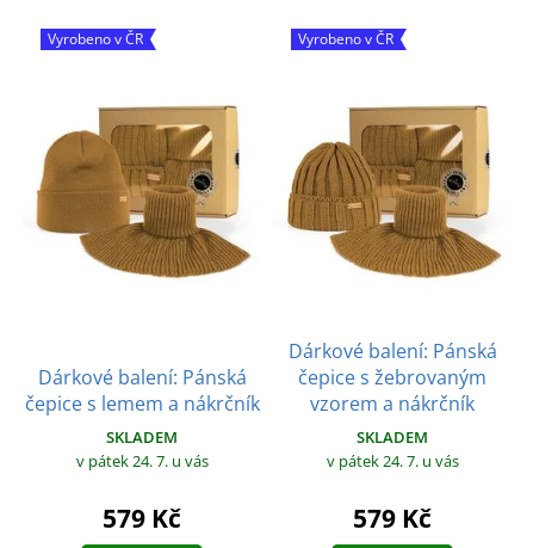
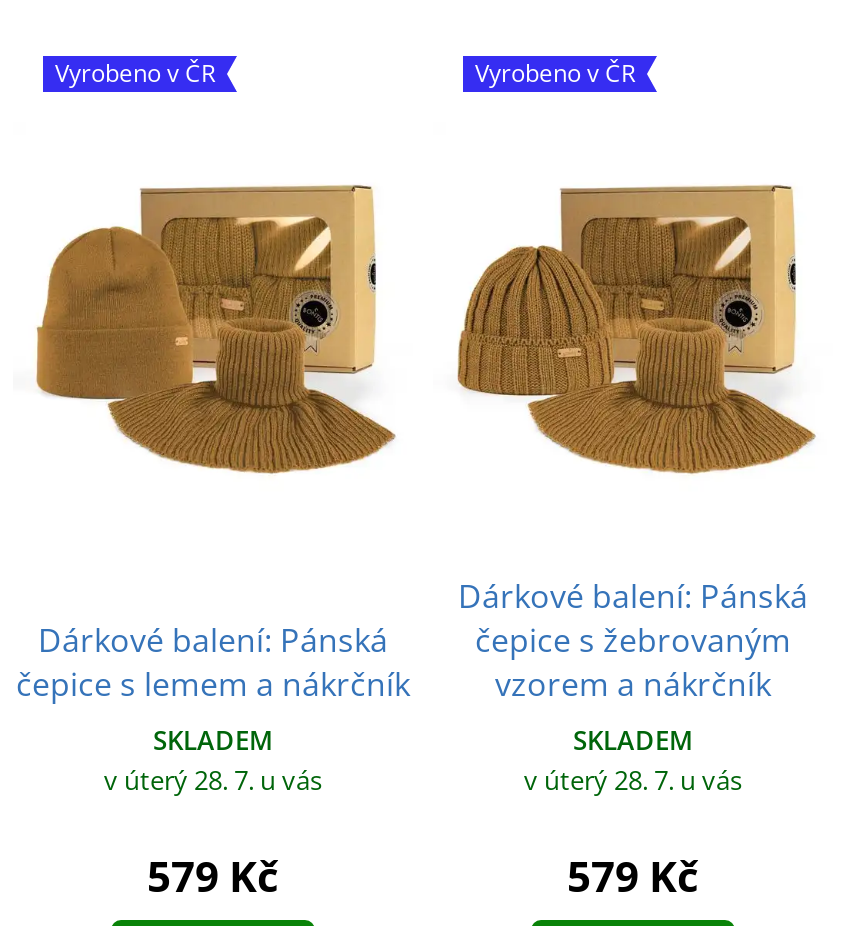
- v pátek 24. 7. u vás
+ v úterý 28. 7. u vás

- v pátek 24. 7. u vás
+ v úterý 28. 7. u vás
